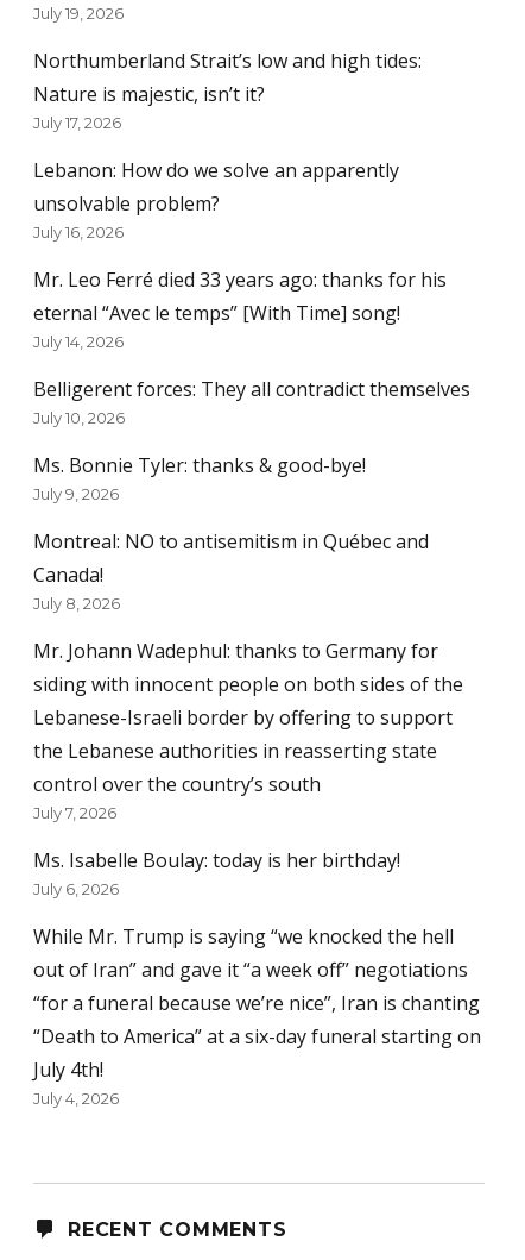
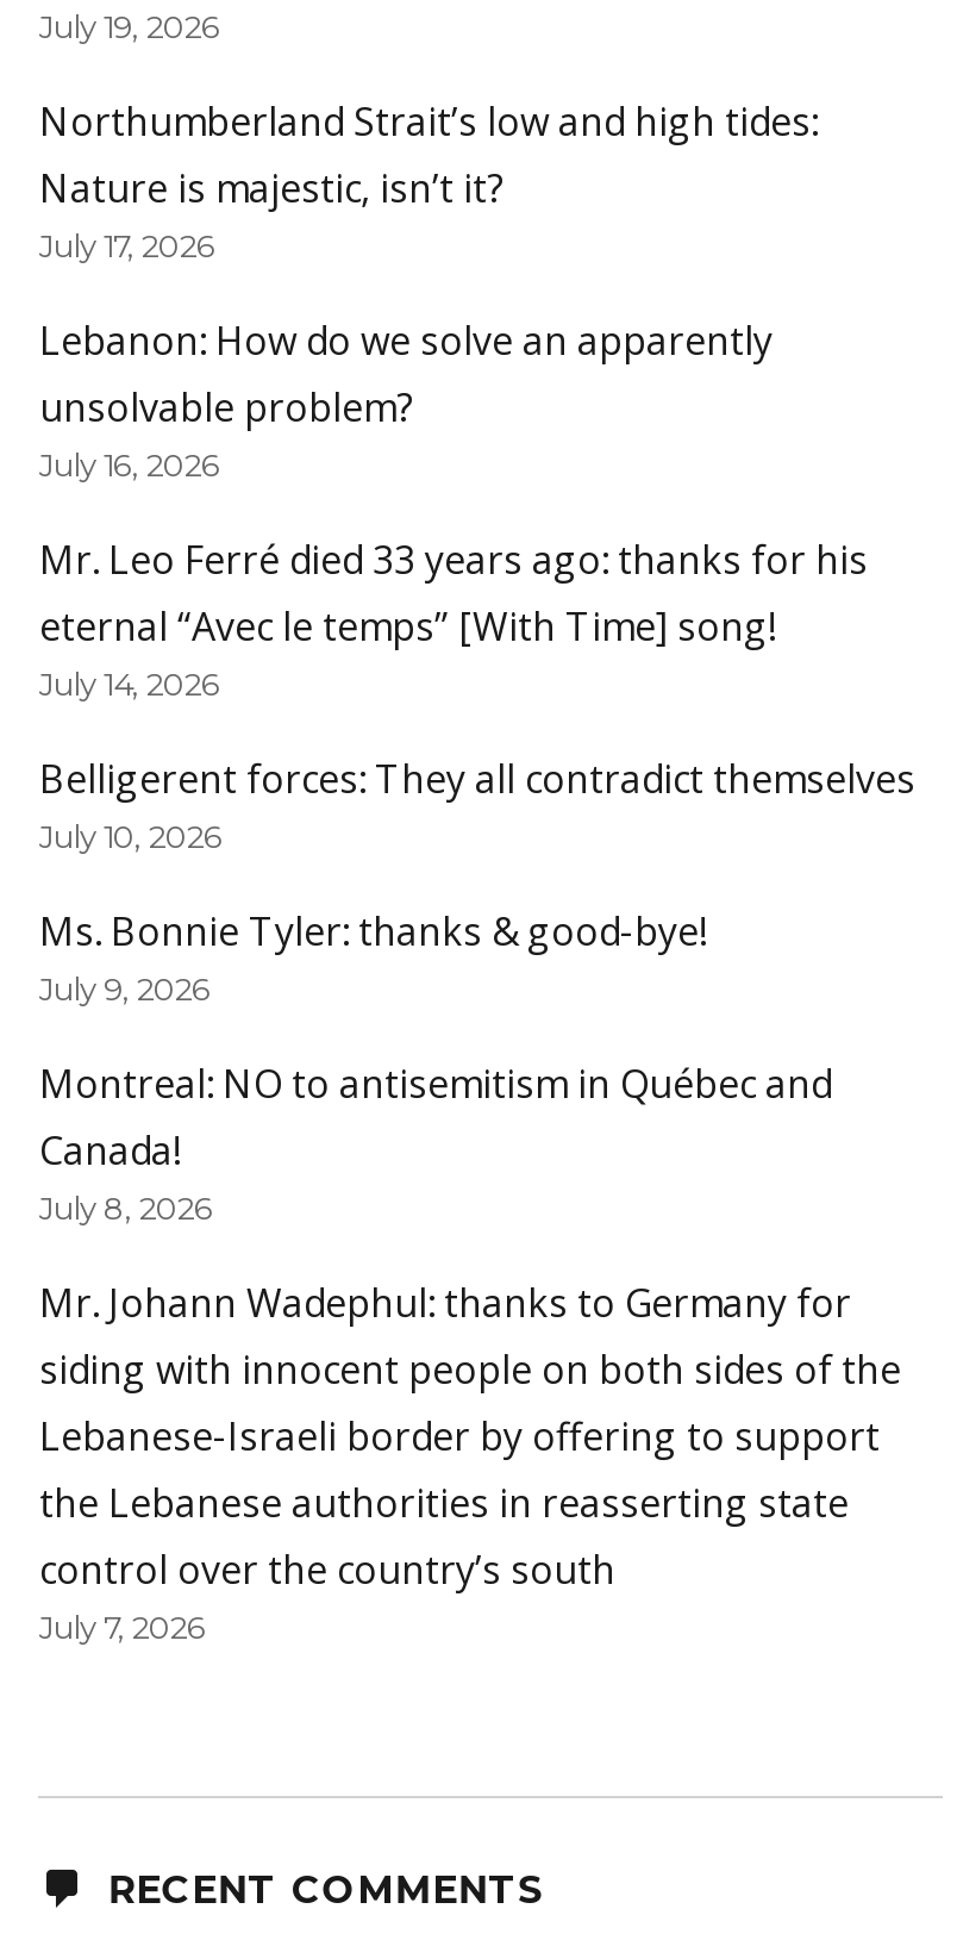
- Ms. Isabelle Boulay: today is her birthday!
- July 6, 2026
- While Mr. Trump is saying “we knocked the hell
- out of Iran” and gave it “a week off” negotiations
- “for a funeral because we’re nice”, Iran is chanting
- “Death to America” at a six-day funeral starting on
- July 4th!
- July 4, 2026
